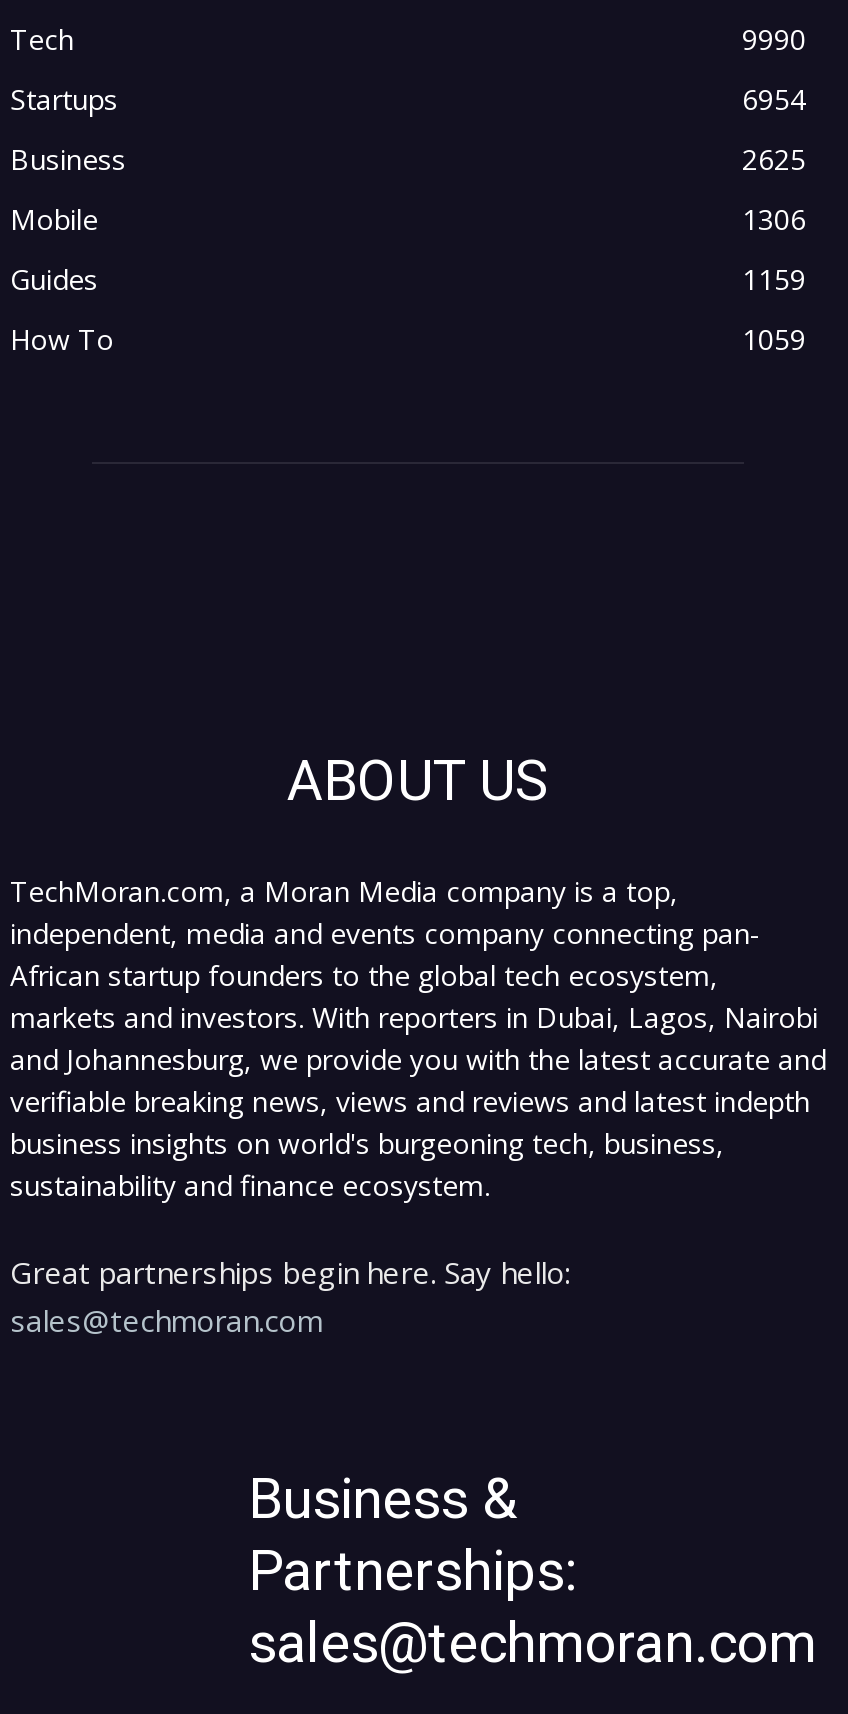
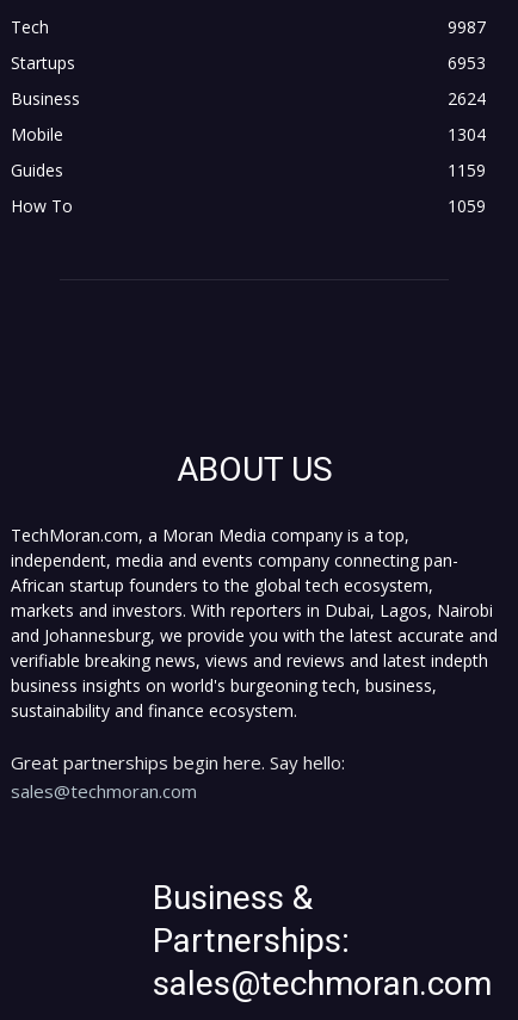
- 9990
+ 9987

- 6954
+ 6953

- 2625
+ 2624

- 1306
+ 1304
